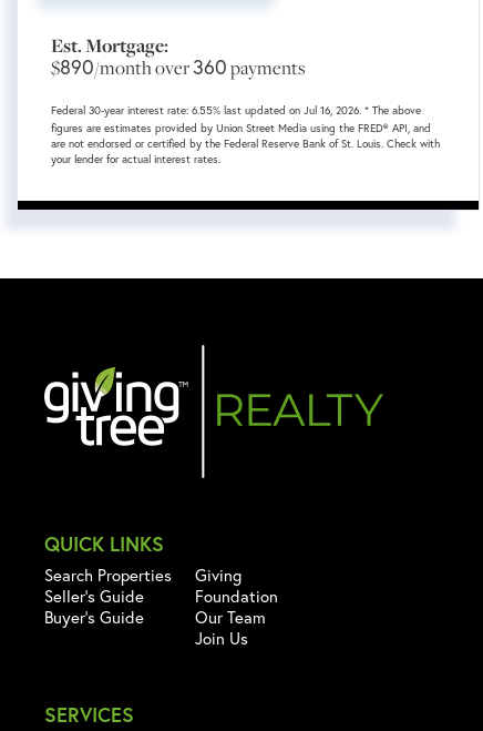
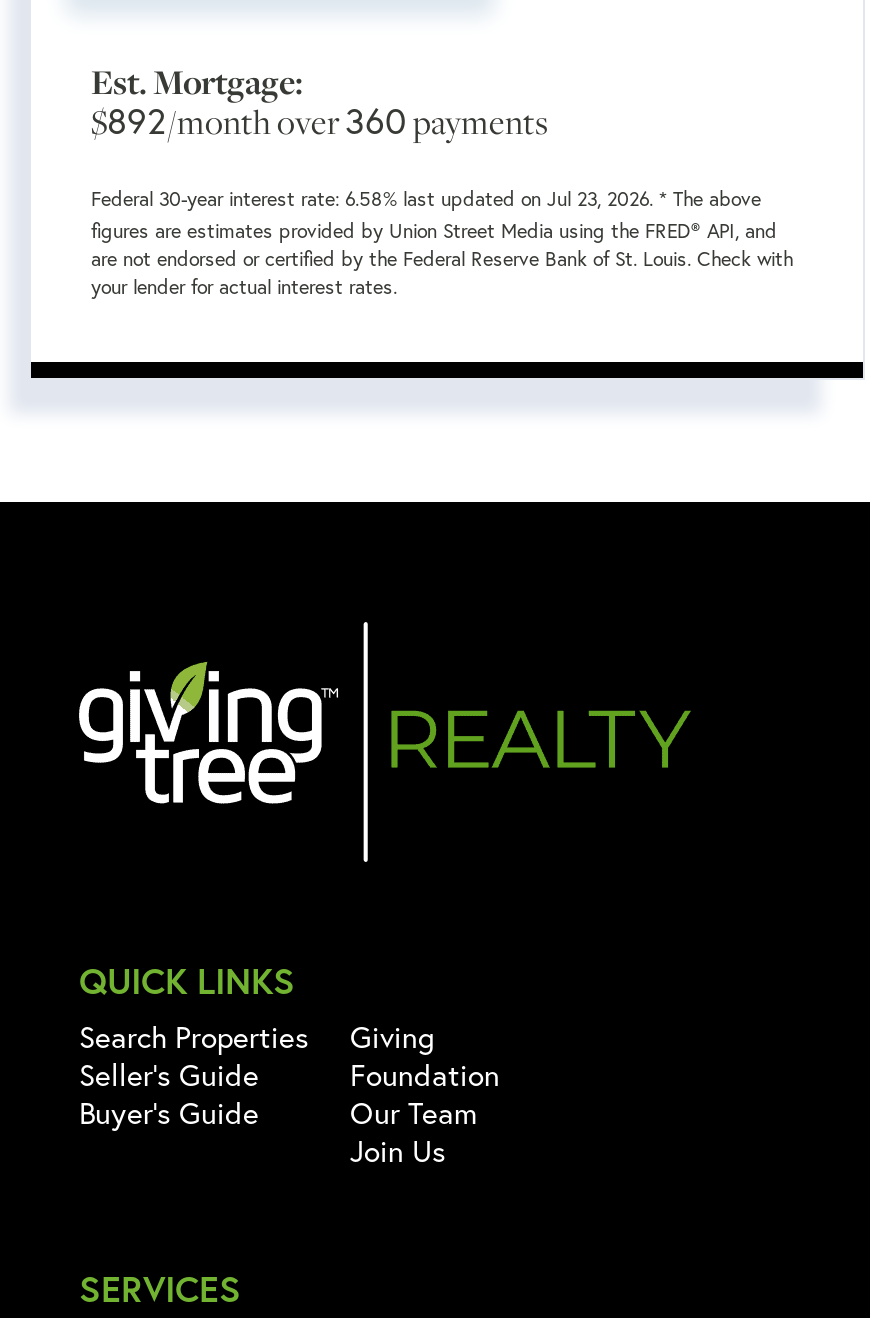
- $890/month over360payments
+ $892/month over360payments

- Federal 30-year interest rate: 6.55% last updated on Jul 16, 2026. * The above
+ Federal 30-year interest rate: 6.58% last updated on Jul 23, 2026. * The above
